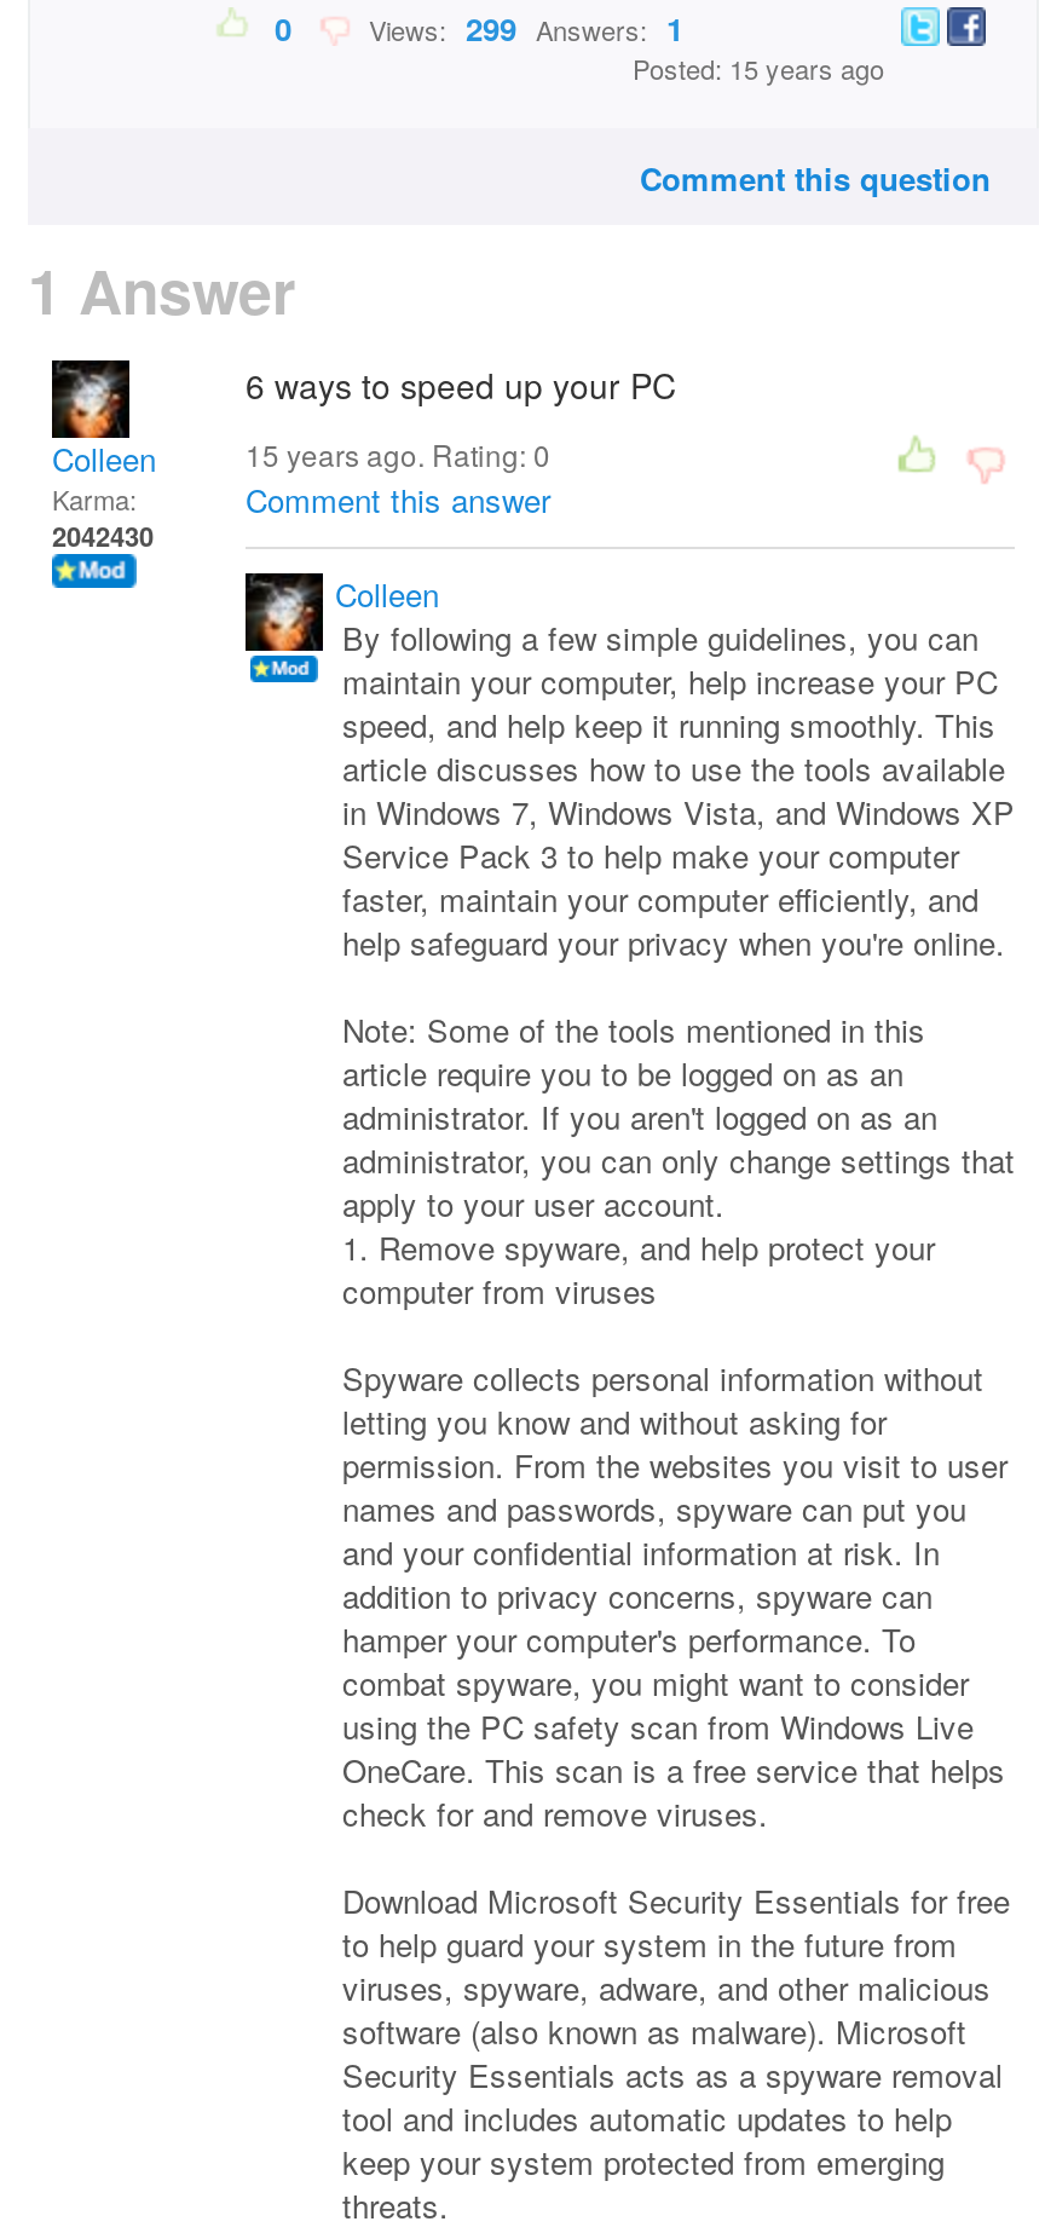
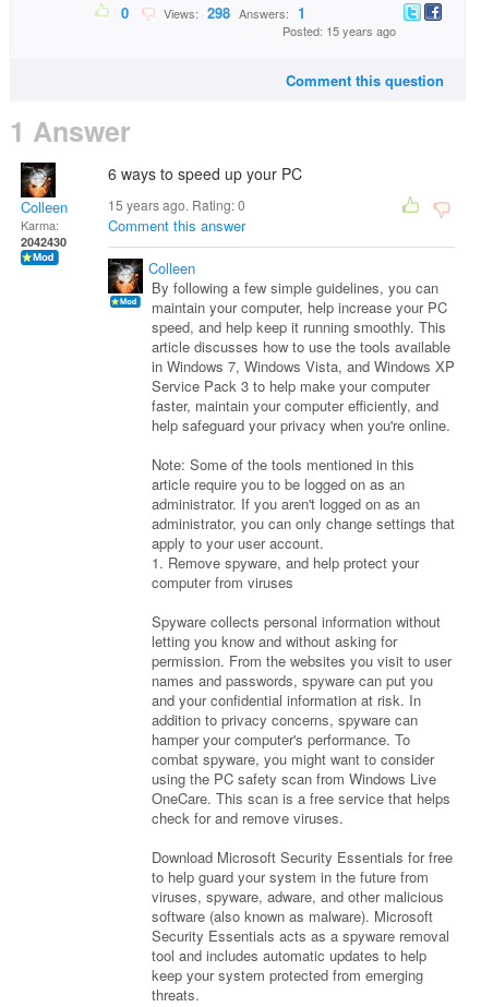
- Views: 299 Answers: 1
+ Views: 298 Answers: 1
